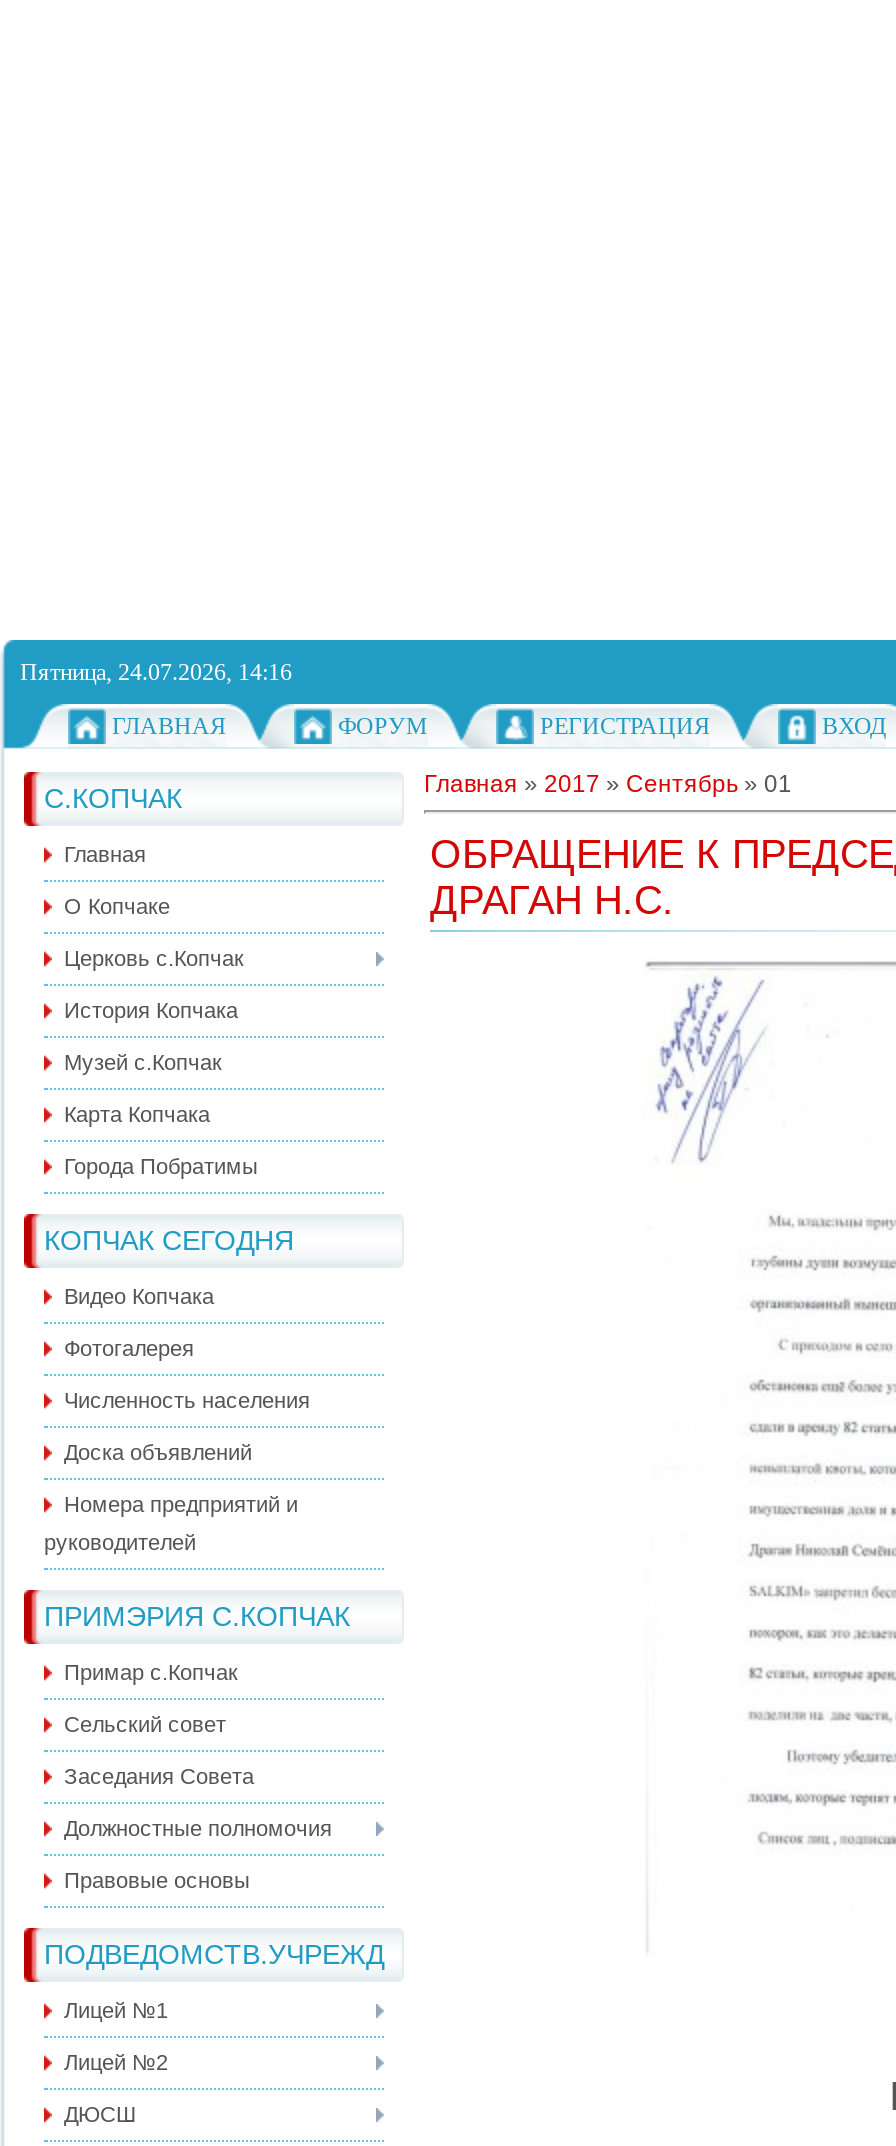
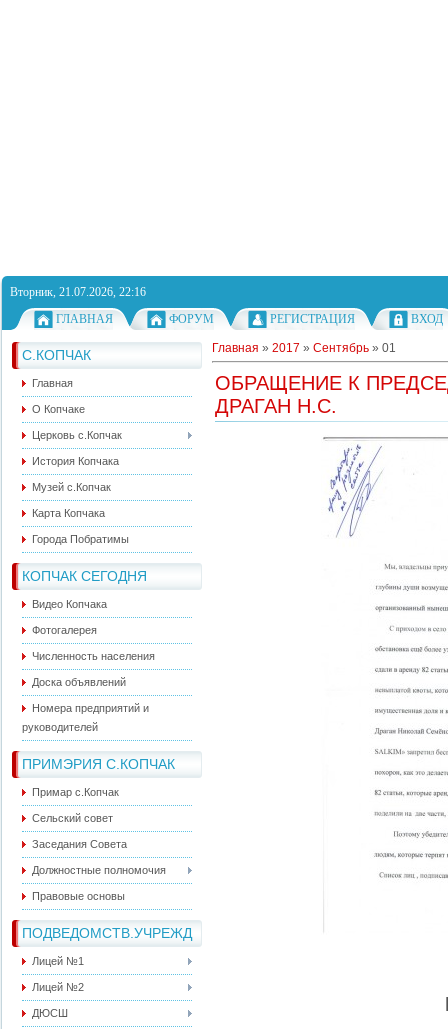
- Пятница, 24.07.2026, 14:16
+ Вторник, 21.07.2026, 22:16
